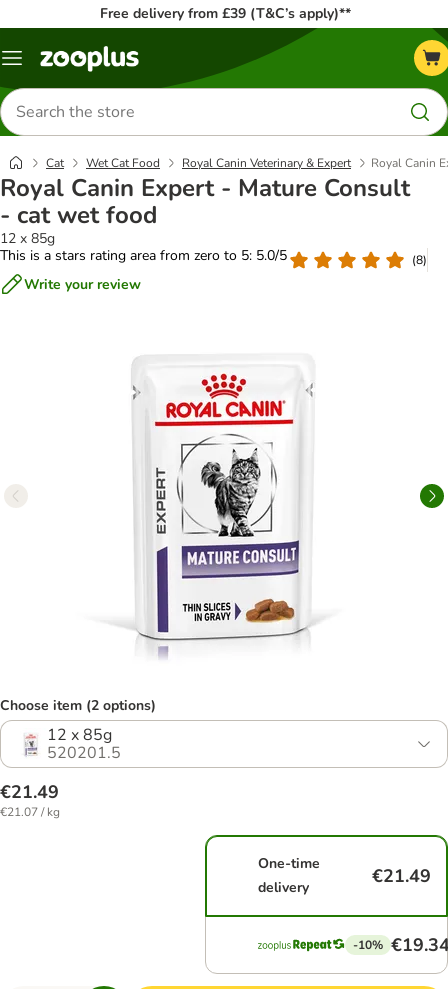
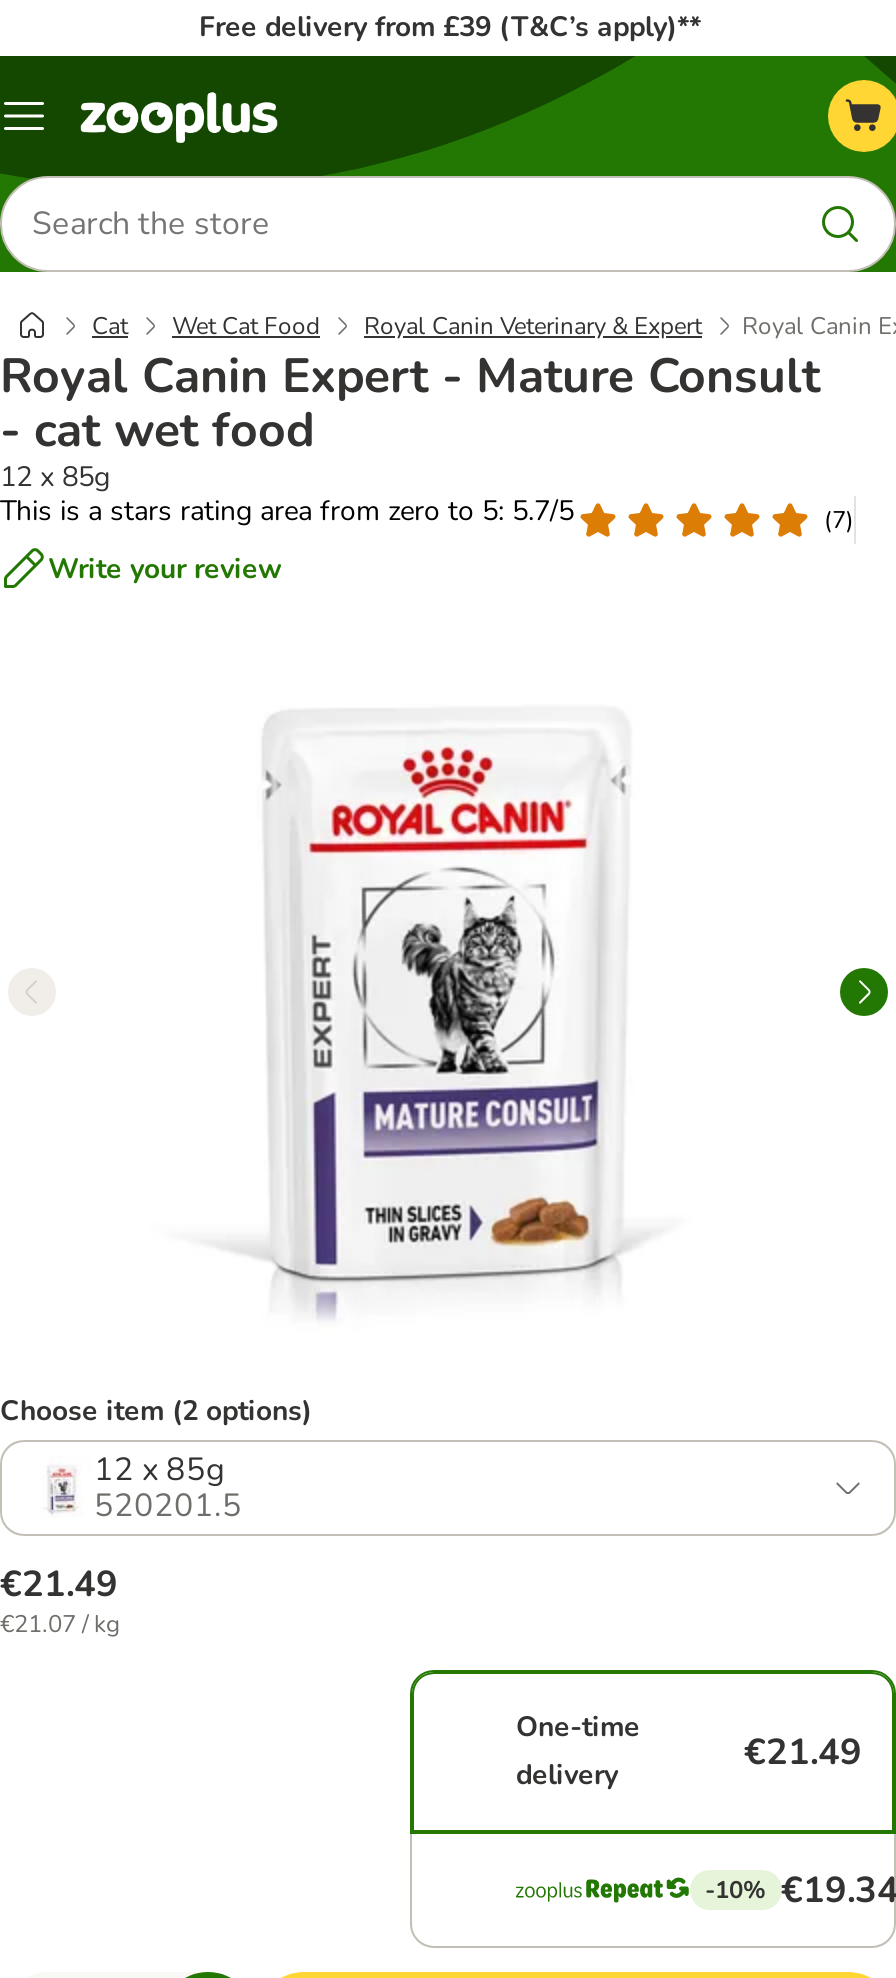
- This is a stars rating area from zero to 5: 5.0/5
+ This is a stars rating area from zero to 5: 5.7/5

- (8)
+ (7)
